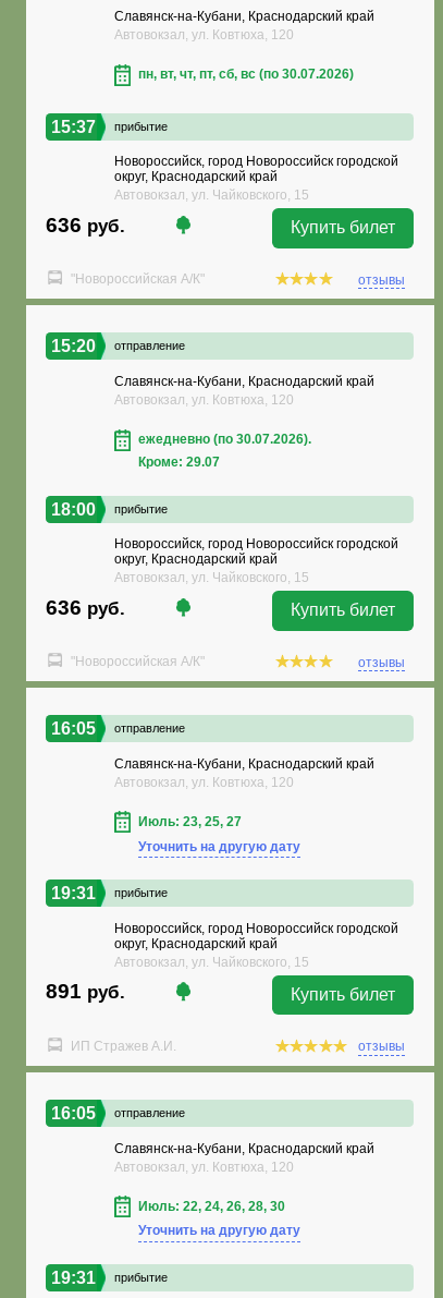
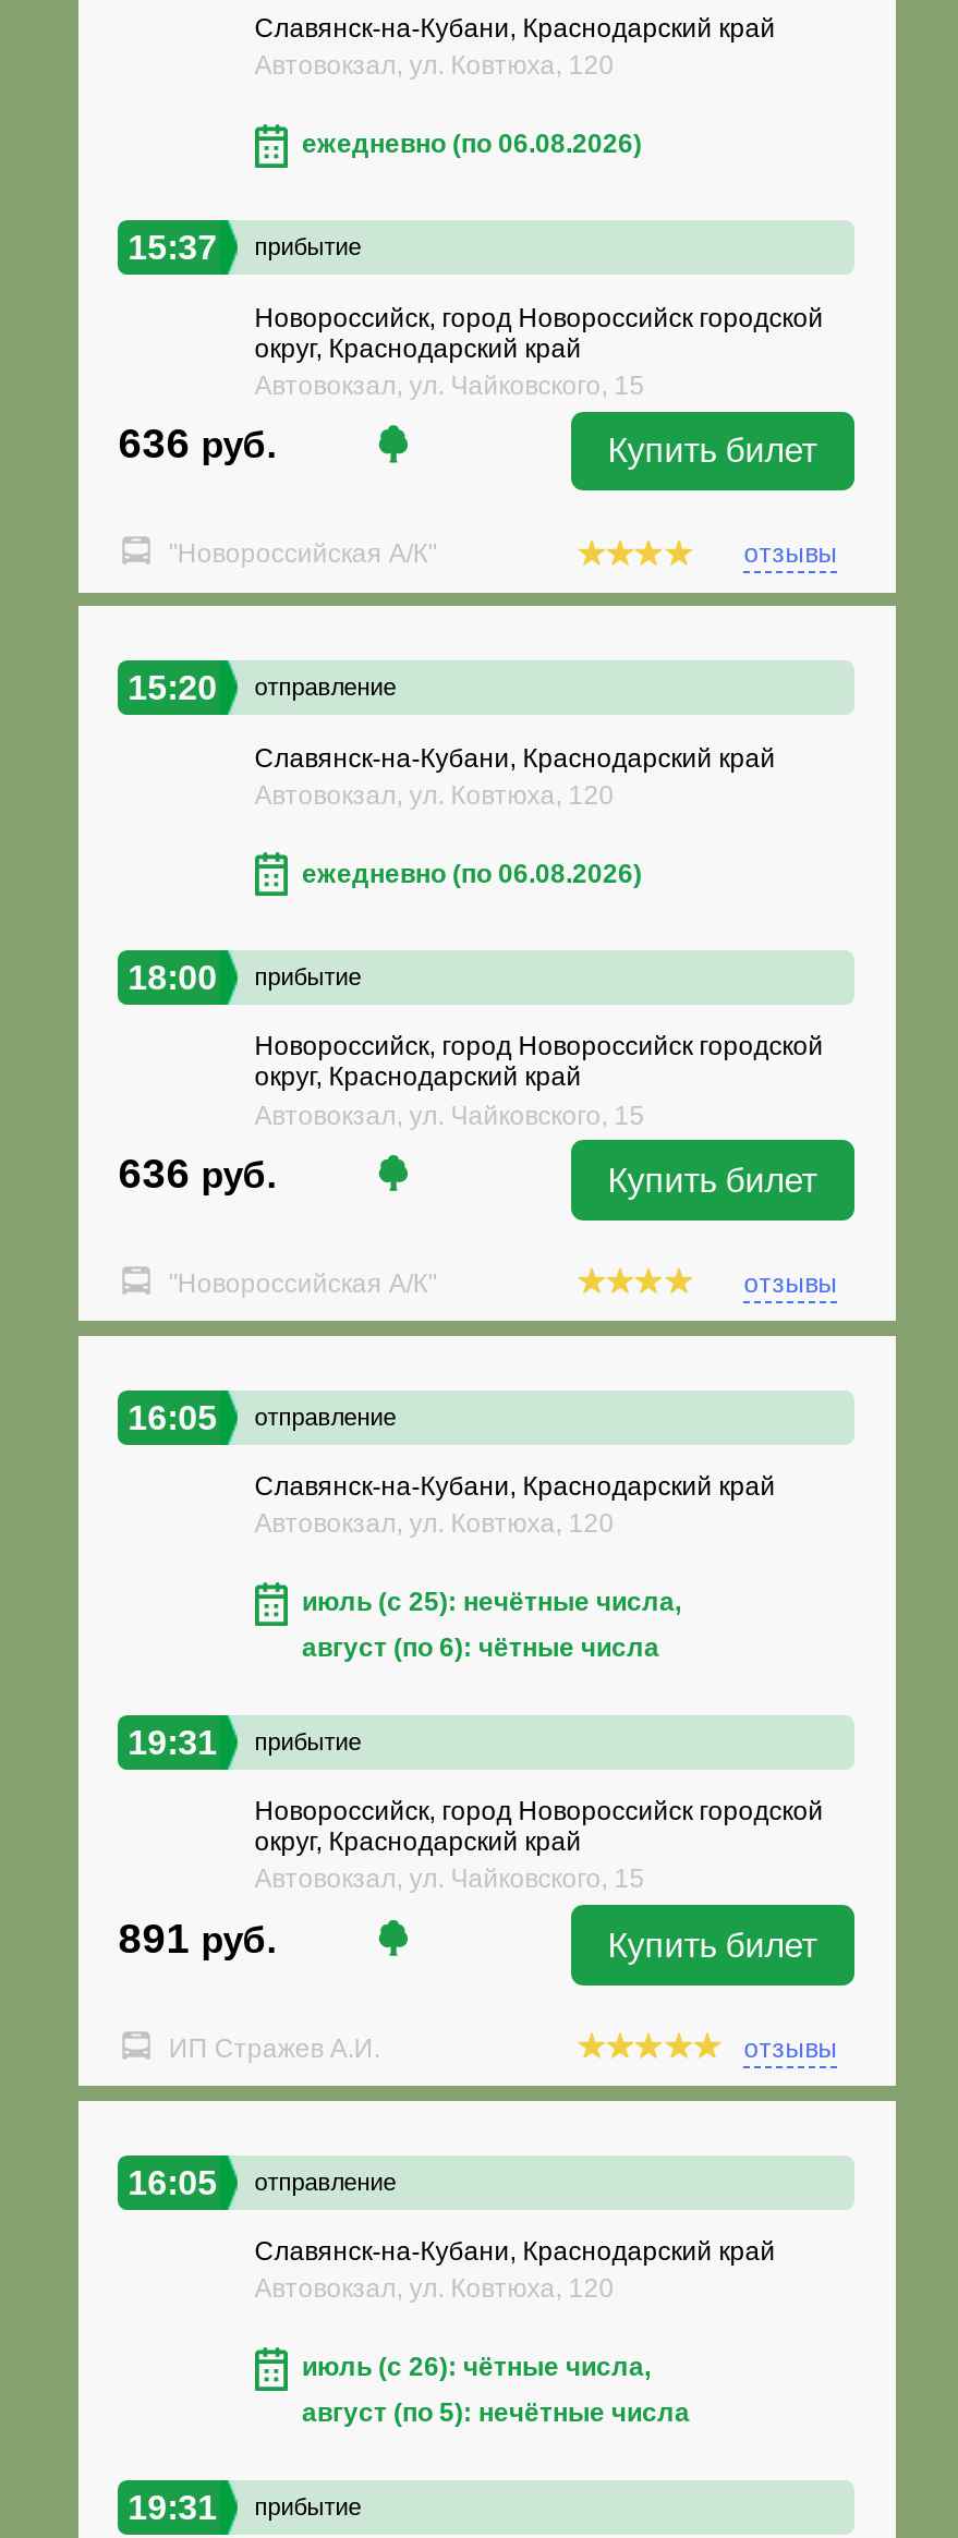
- пн, вт, чт, пт, сб, вс (по 30.07.2026)
+ ежедневно (по 06.08.2026)

- ежедневно (по 30.07.2026).
- Кроме: 29.07
+ ежедневно (по 06.08.2026)

- Июль: 23, 25, 27
+ июль (с 25): нечётные числа,

- Уточнить на другую дату
+ август (по 6): чётные числа

- Июль: 22, 24, 26, 28, 30
+ июль (с 26): чётные числа,

- Уточнить на другую дату
+ август (по 5): нечётные числа
